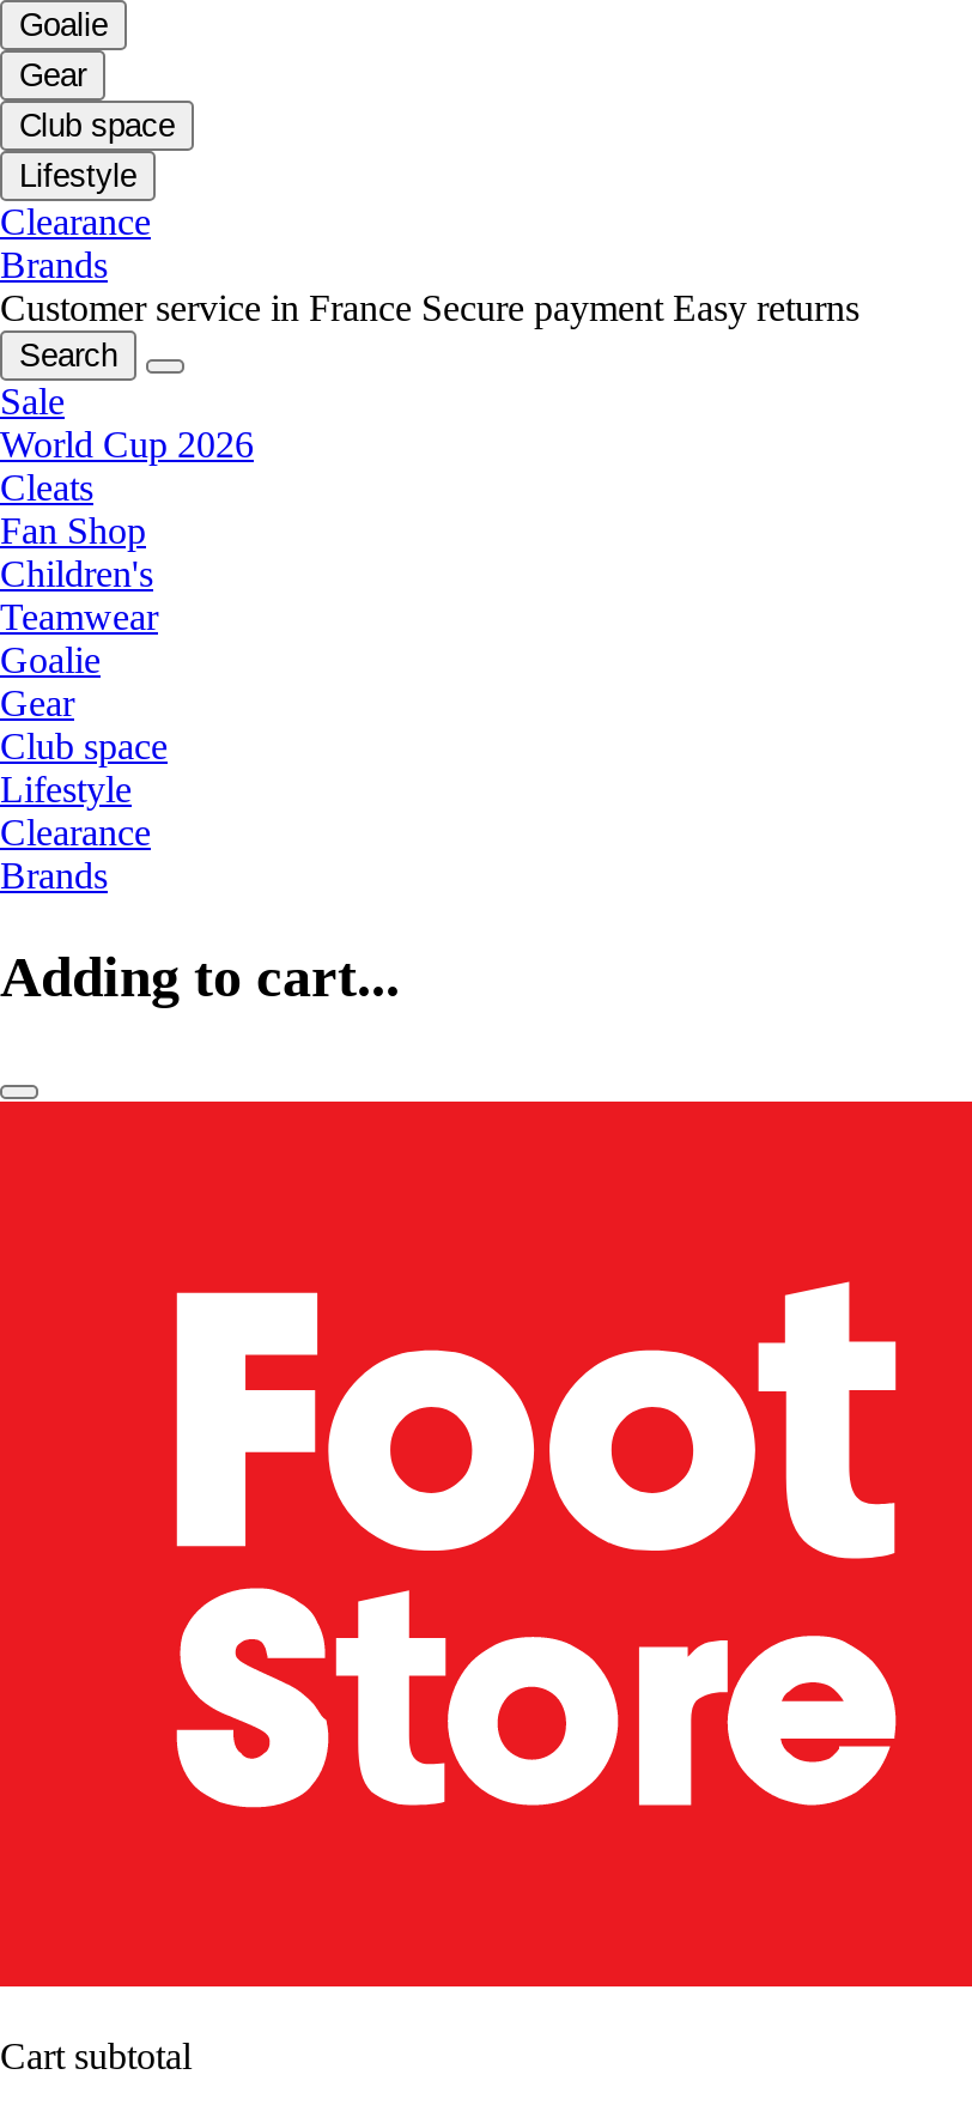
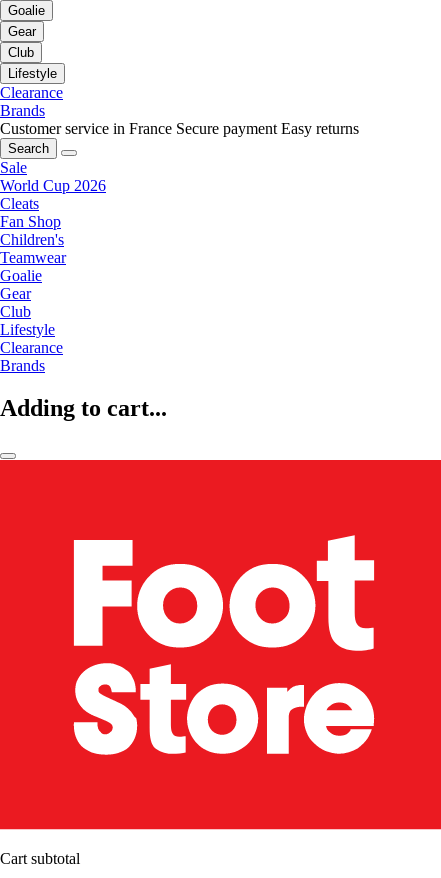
- Club space
+ Club

- Club space
+ Club
